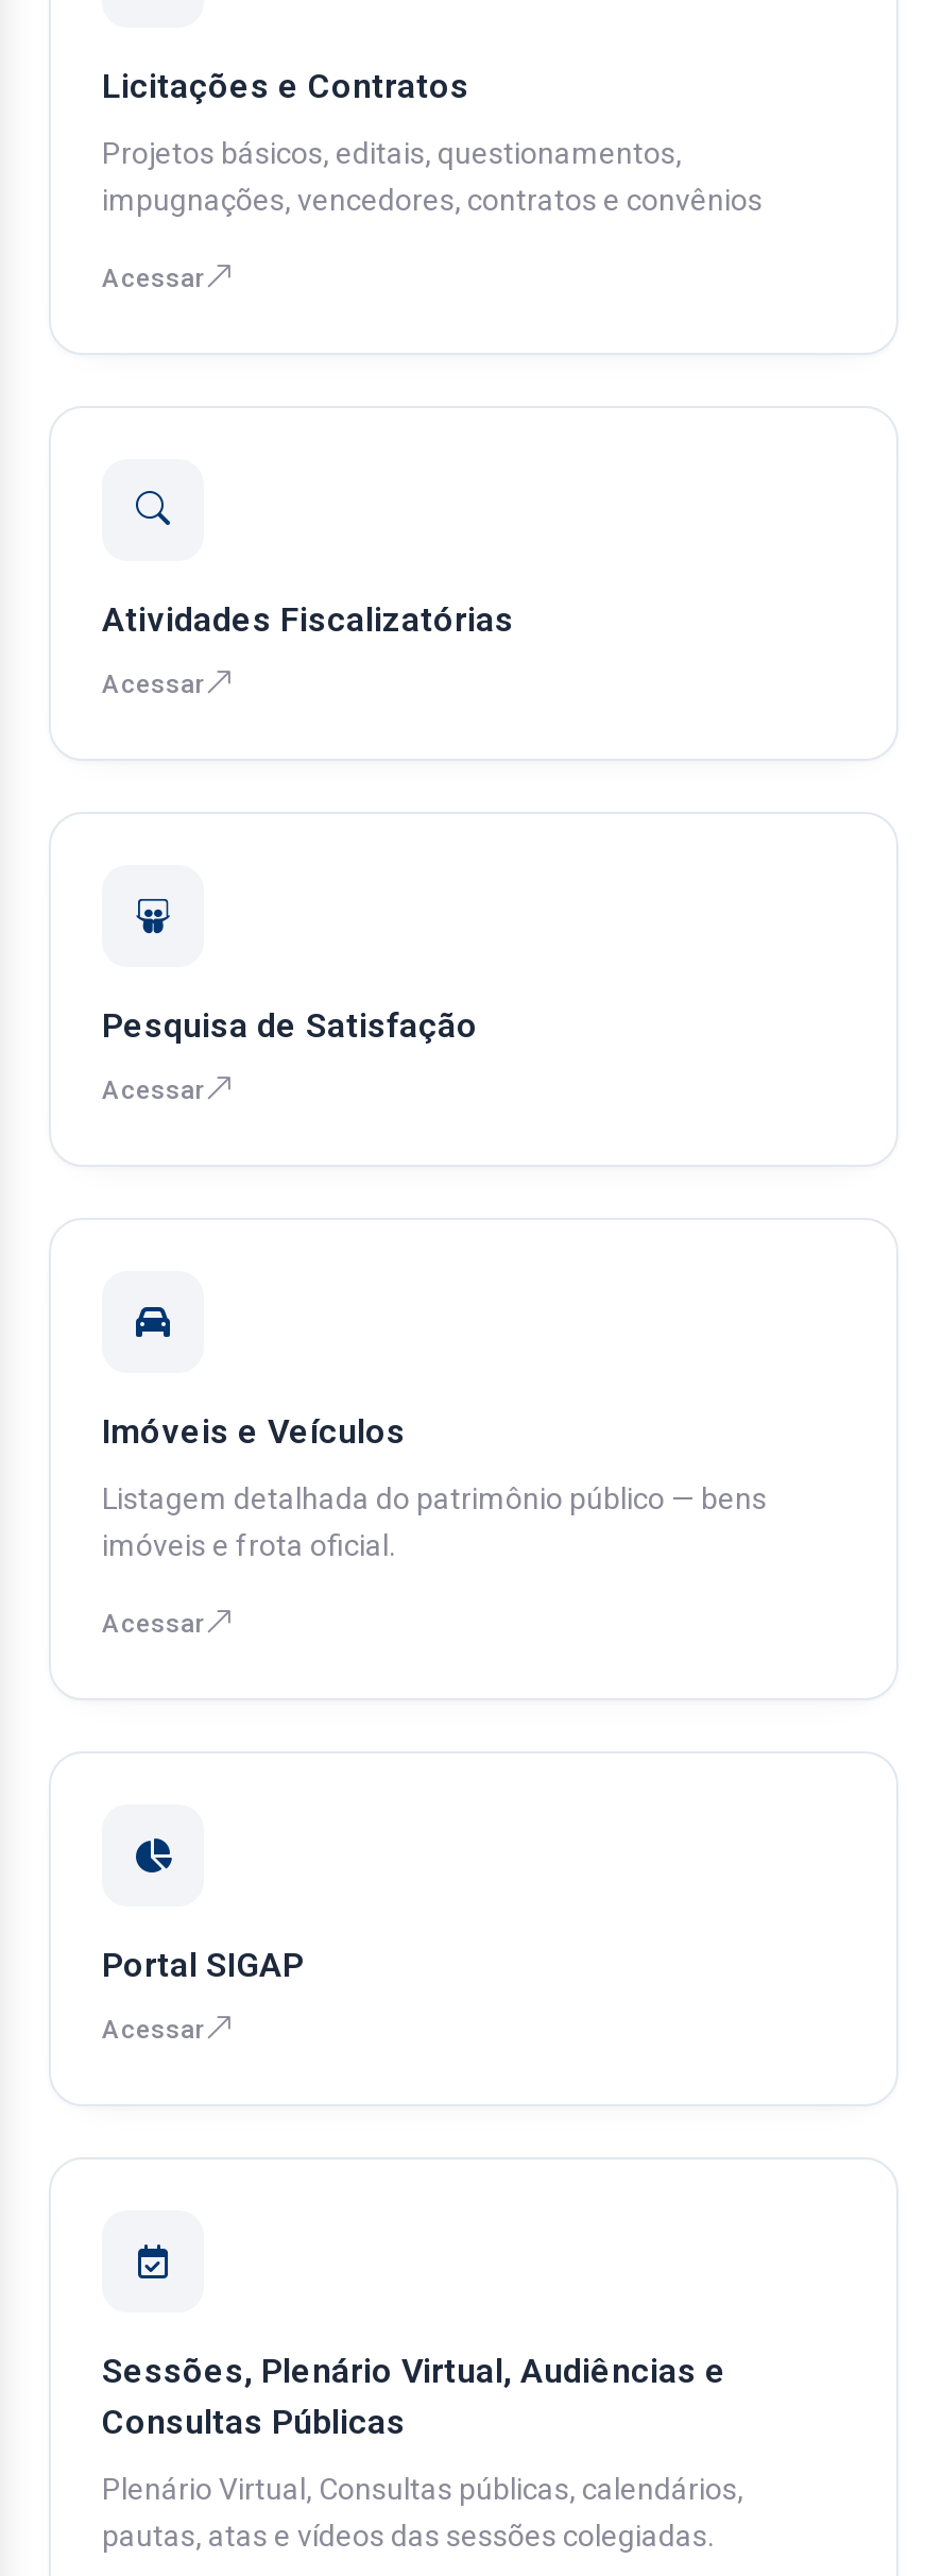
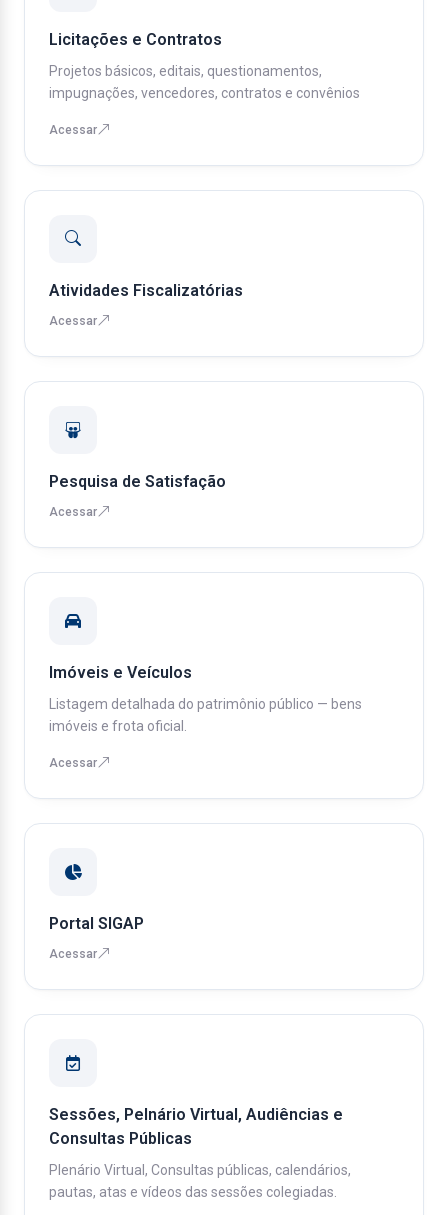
- Sessões, Plenário Virtual, Audiências e
+ Sessões, Pelnário Virtual, Audiências e
